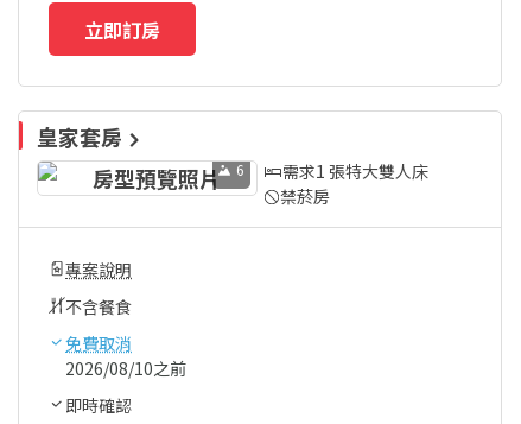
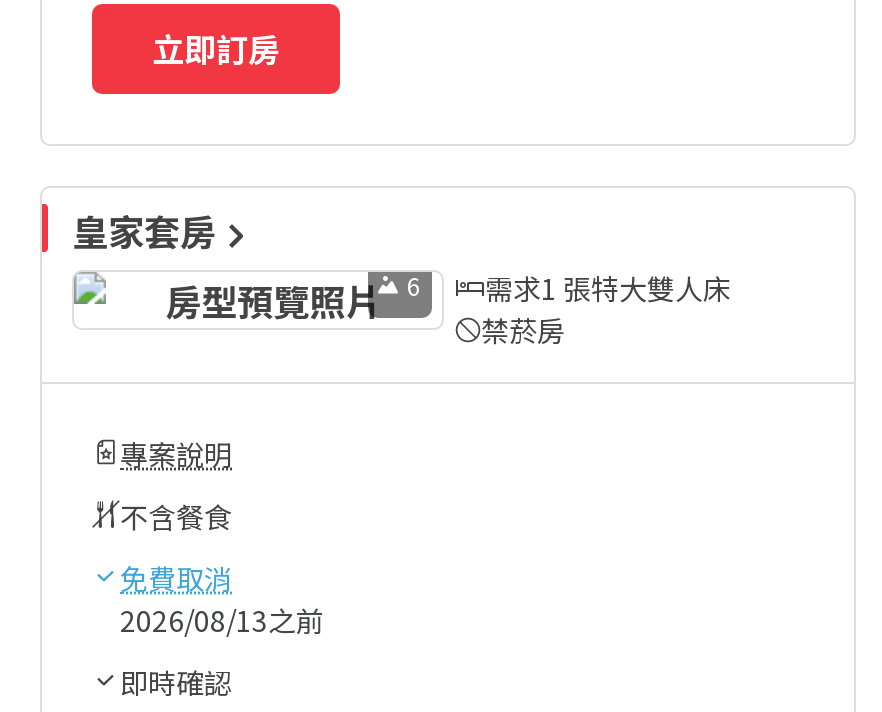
- 2026/08/10之前
+ 2026/08/13之前
